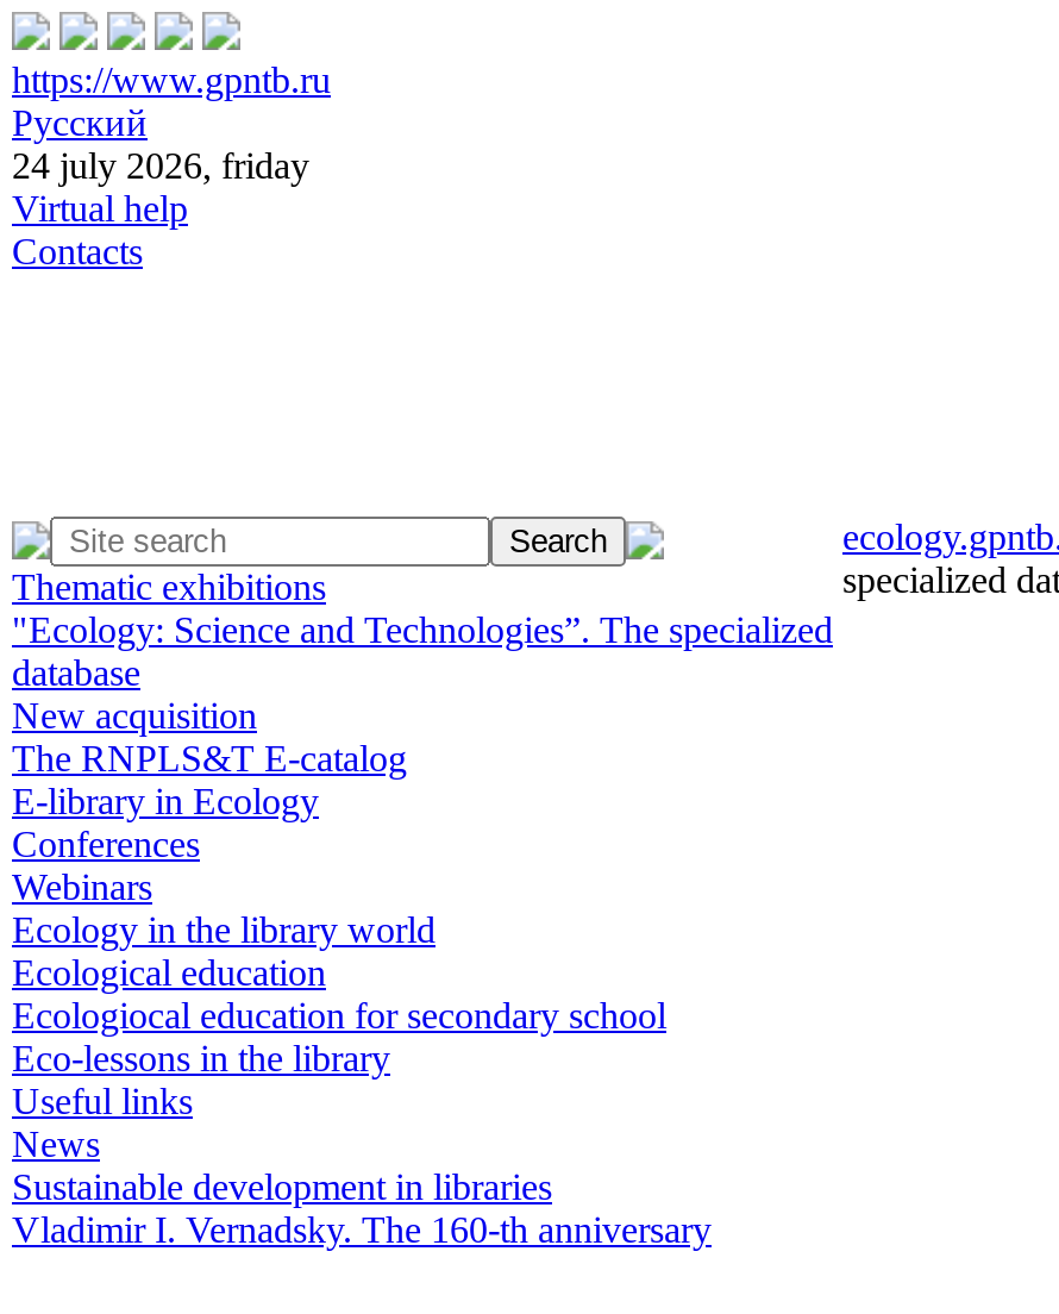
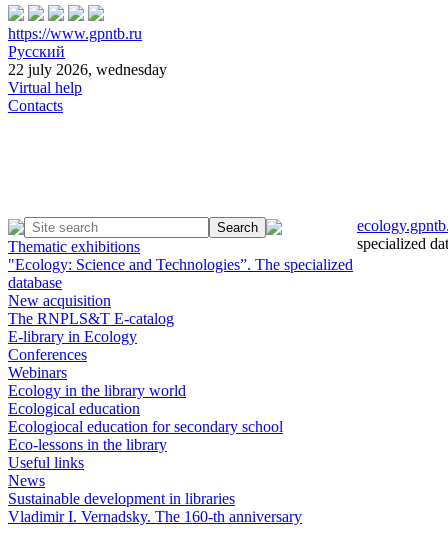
- 24 july 2026, friday
+ 22 july 2026, wednesday
